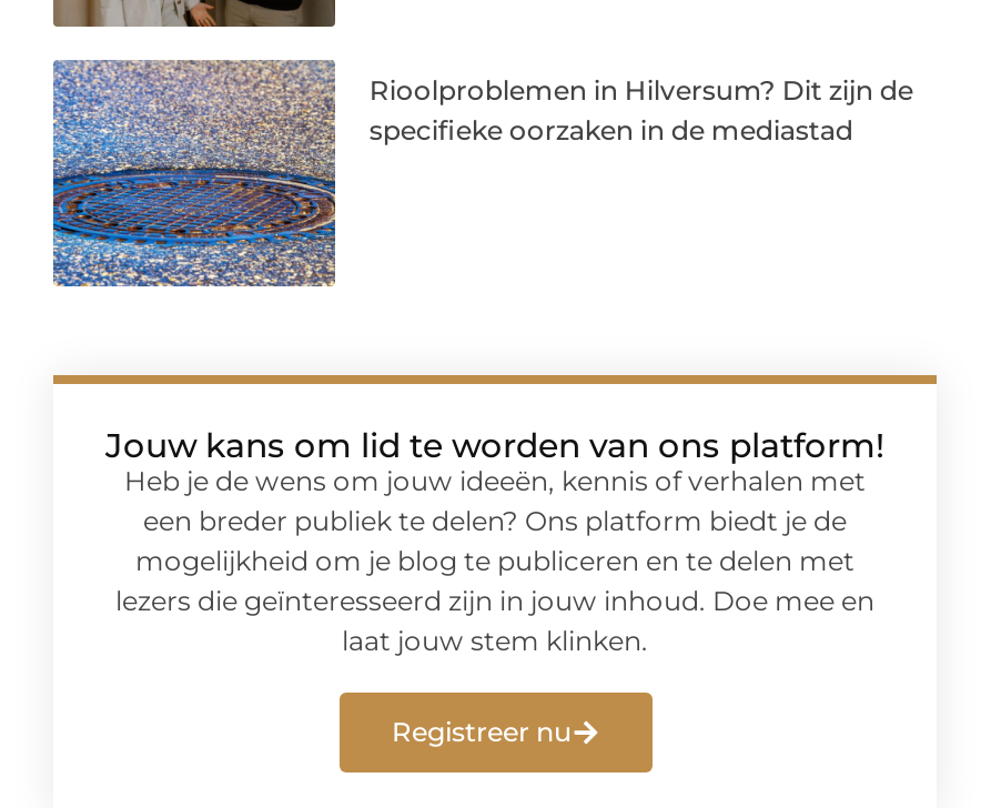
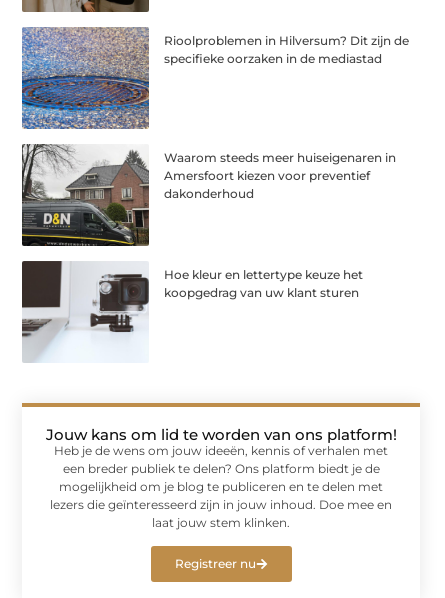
+ [image]
+ Waarom steeds meer huiseigenaren in
+ Amersfoort kiezen voor preventief
+ dakonderhoud

+ [image]
+ Hoe kleur en lettertype keuze het
+ koopgedrag van uw klant sturen
